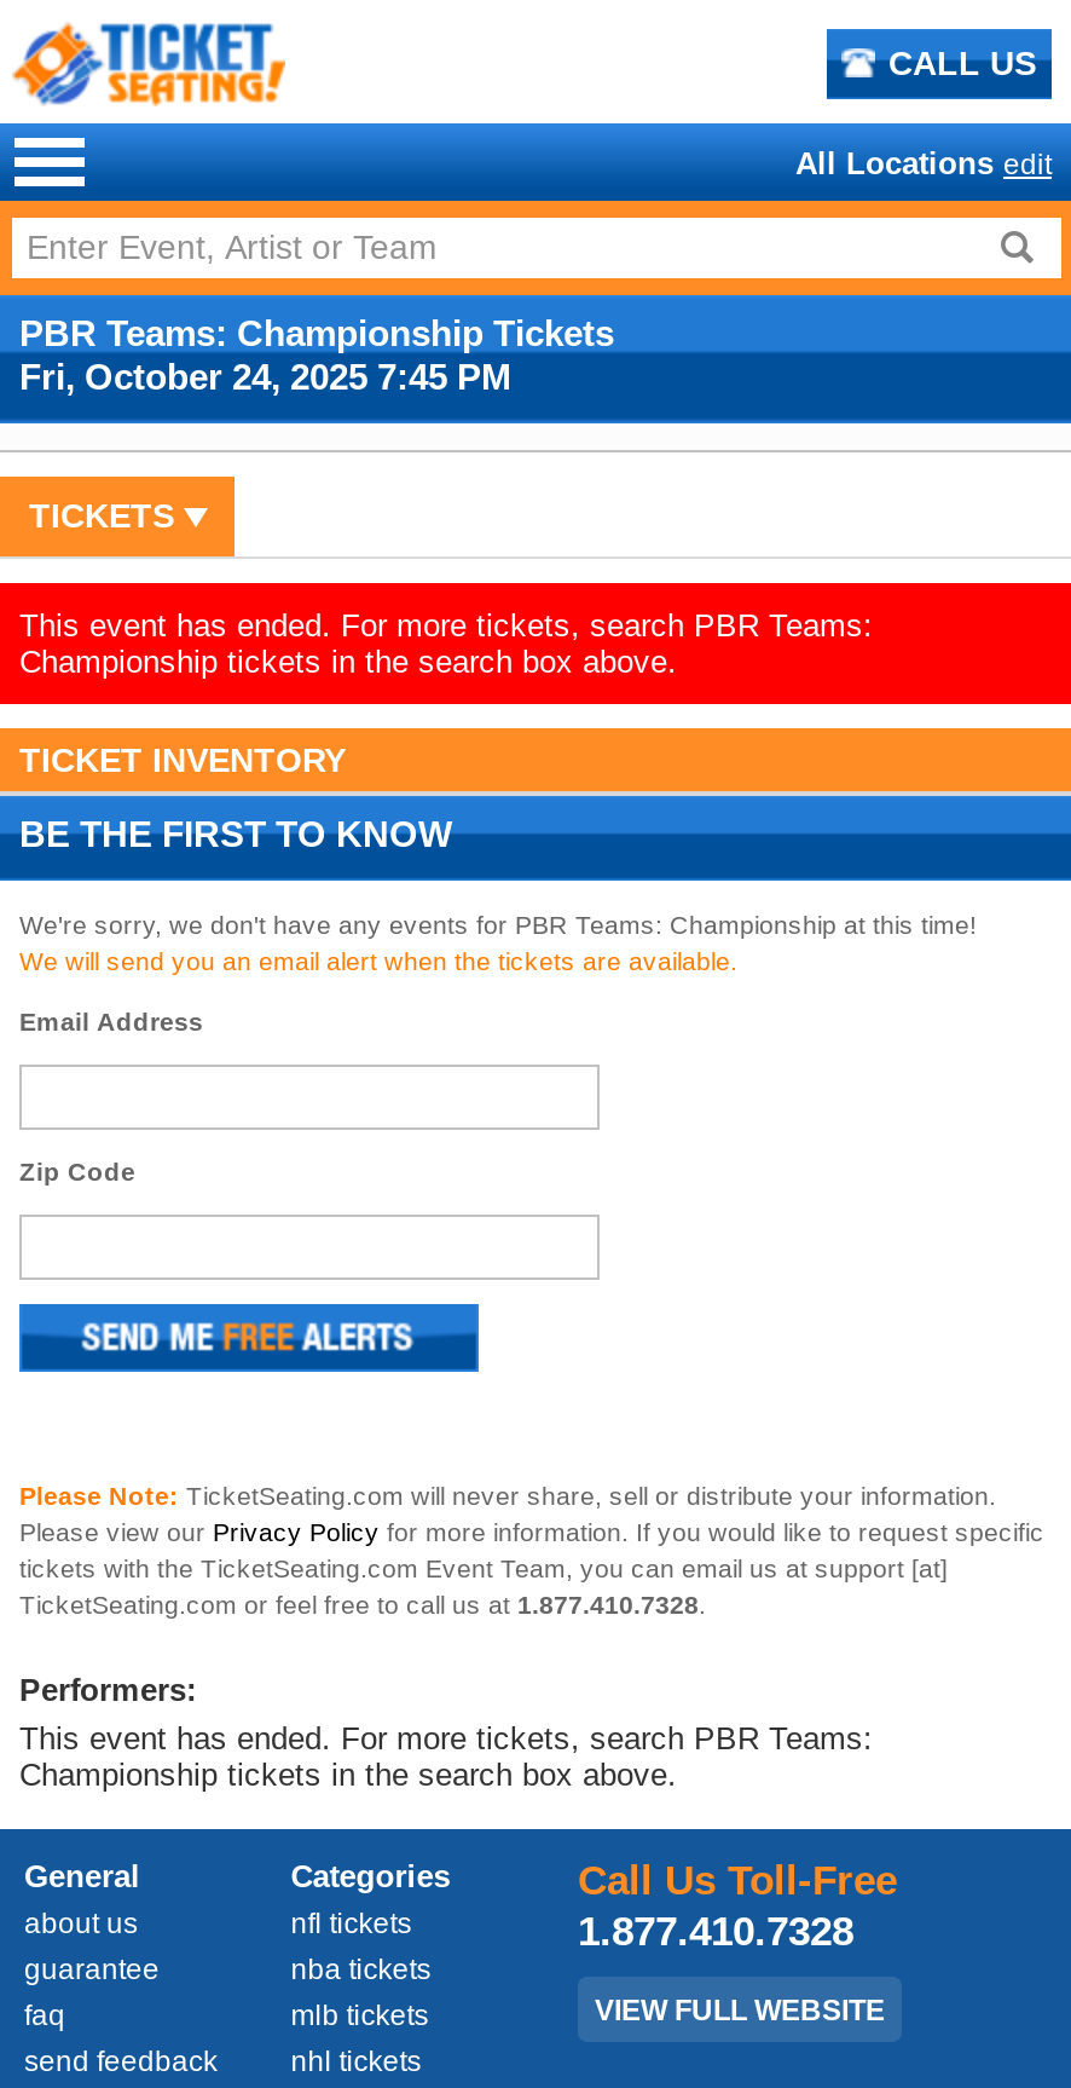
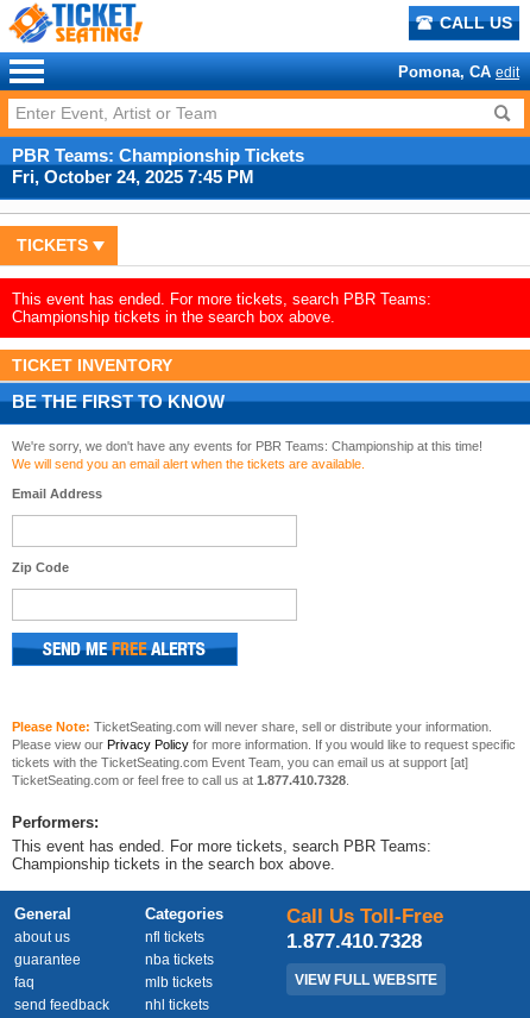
- All Locations edit
+ Pomona, CA edit
